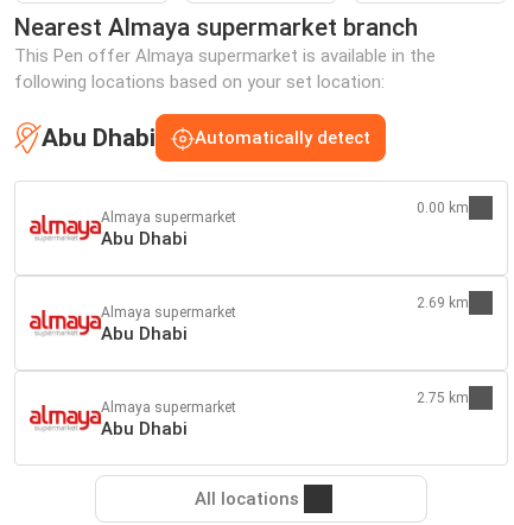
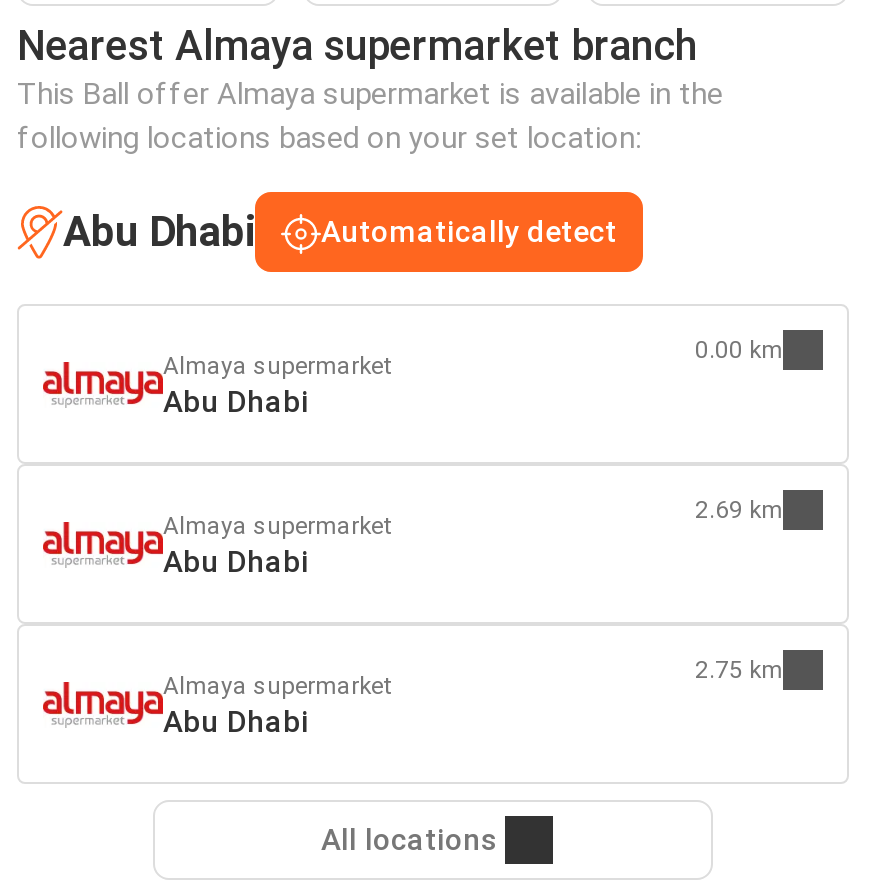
- This Pen offer Almaya supermarket is available in the
+ This Ball offer Almaya supermarket is available in the
